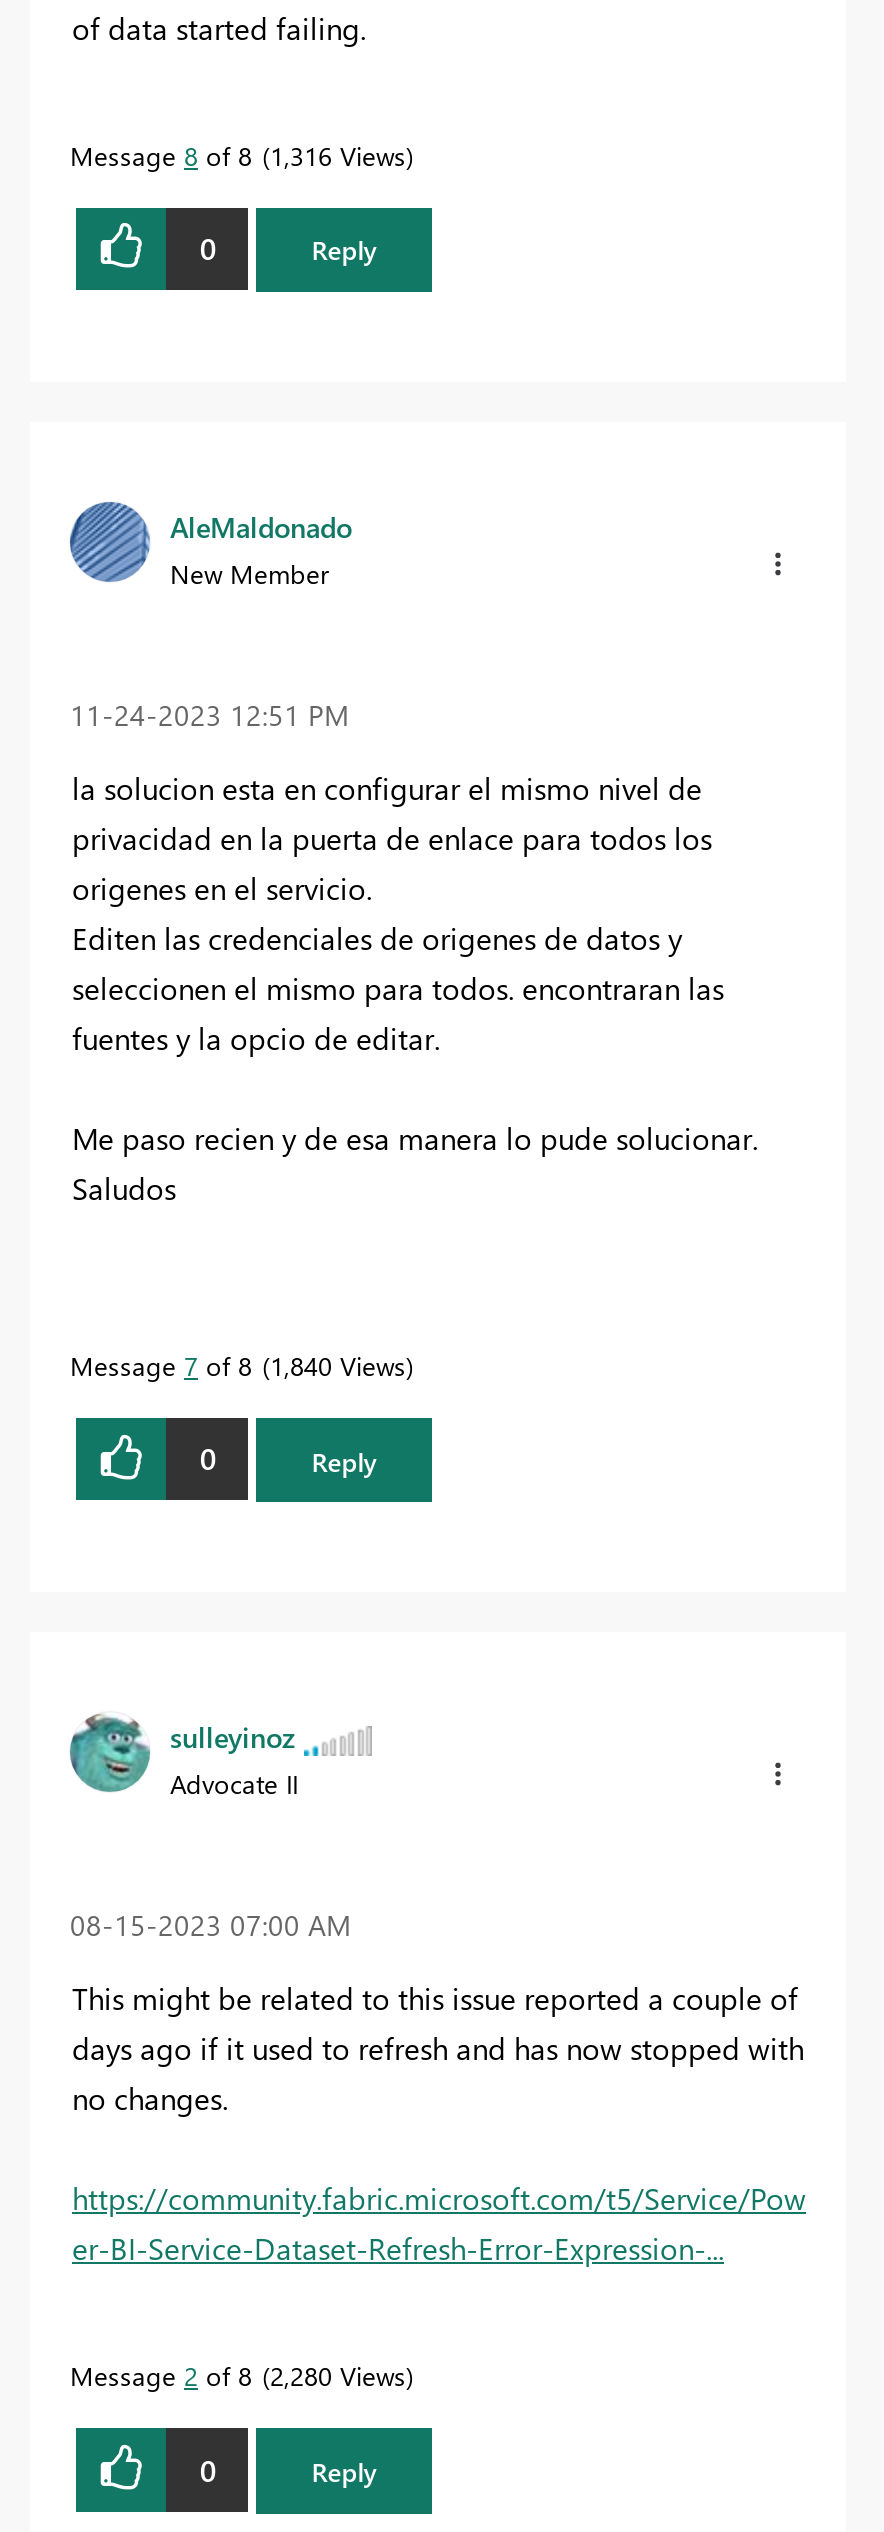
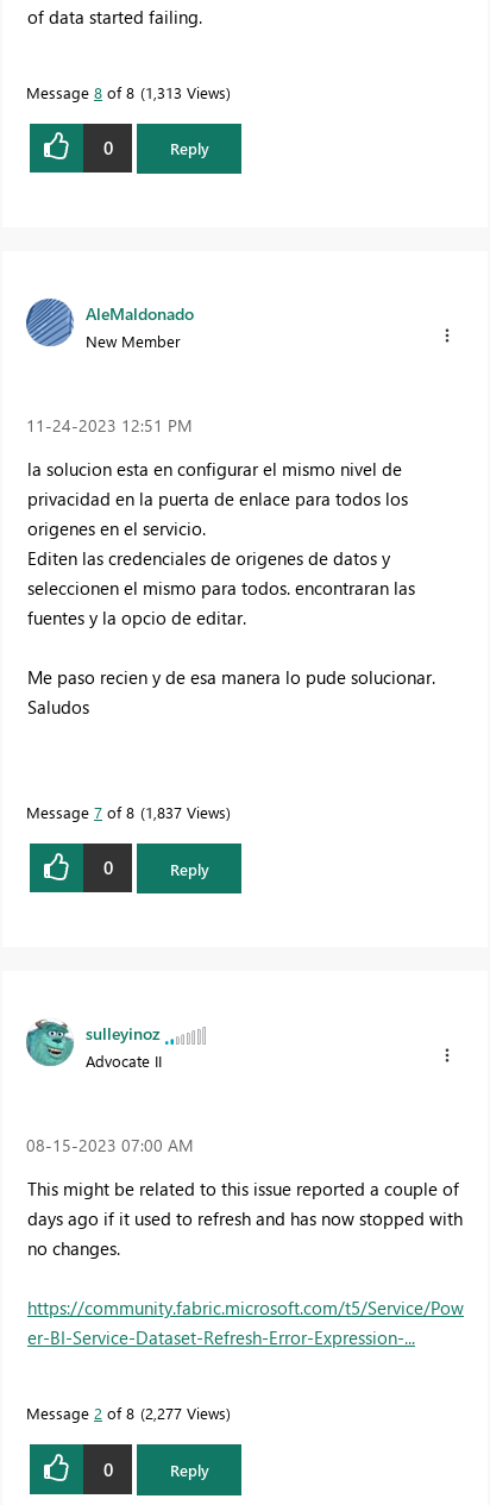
- Message 8 of 8 1,316 Views
+ Message 8 of 8 1,313 Views

- Message 7 of 8 1,840 Views
+ Message 7 of 8 1,837 Views

- Message 2 of 8 2,280 Views
+ Message 2 of 8 2,277 Views
